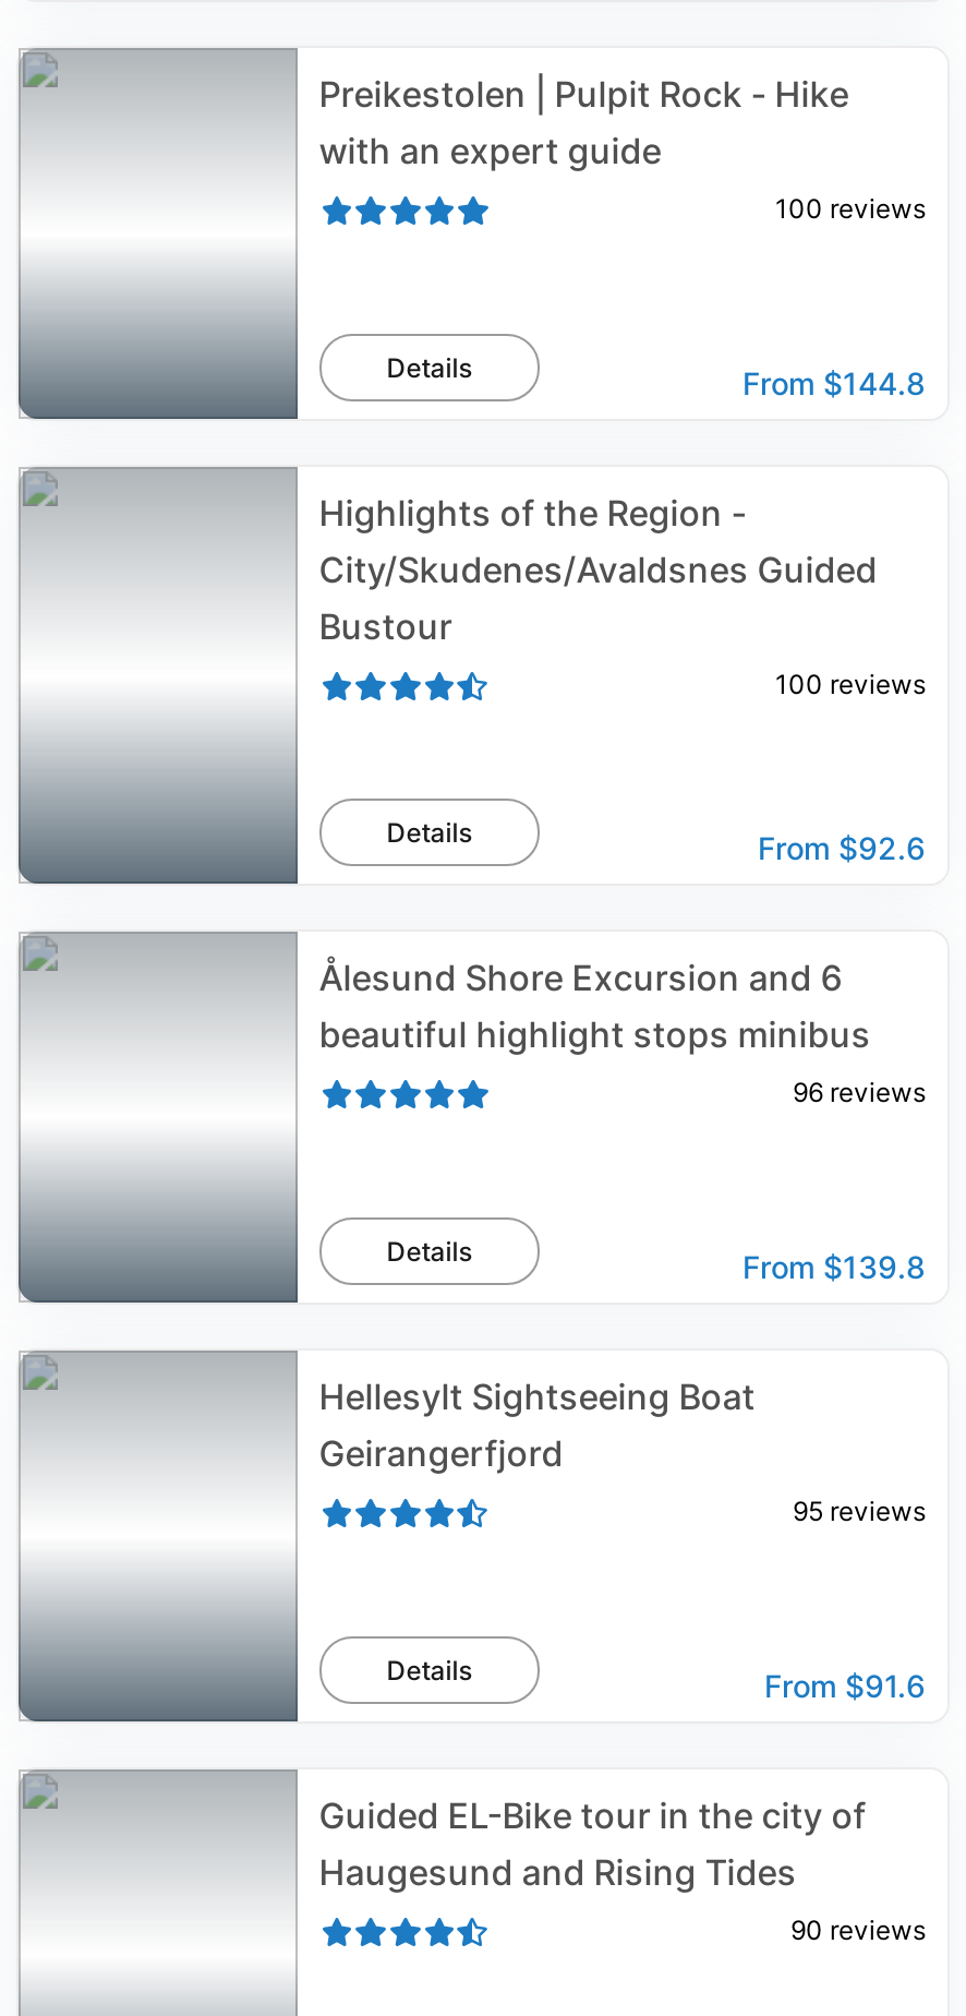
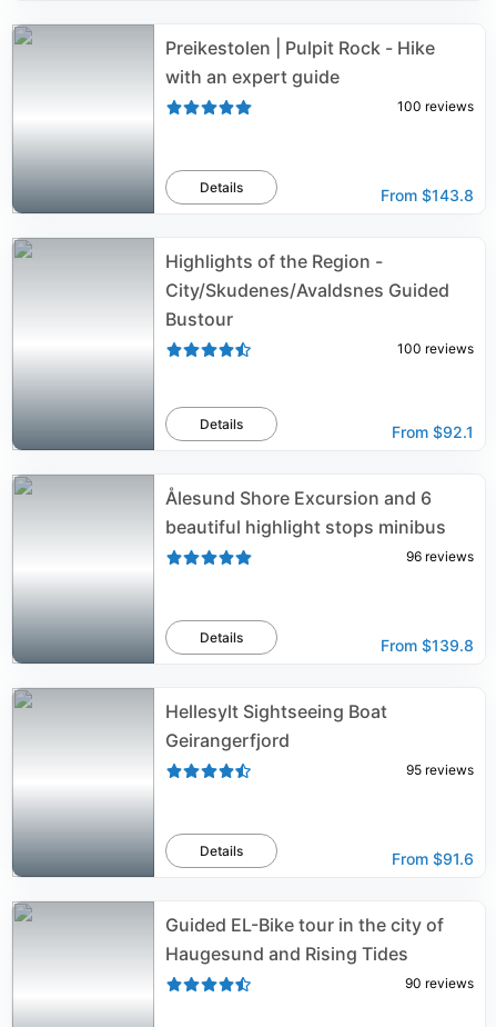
- From $144.8
+ From $143.8

- From $92.6
+ From $92.1
